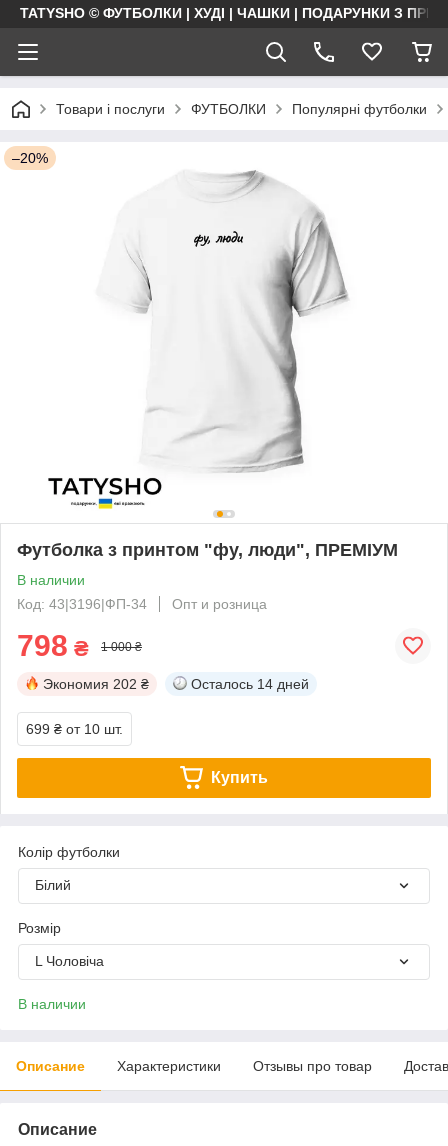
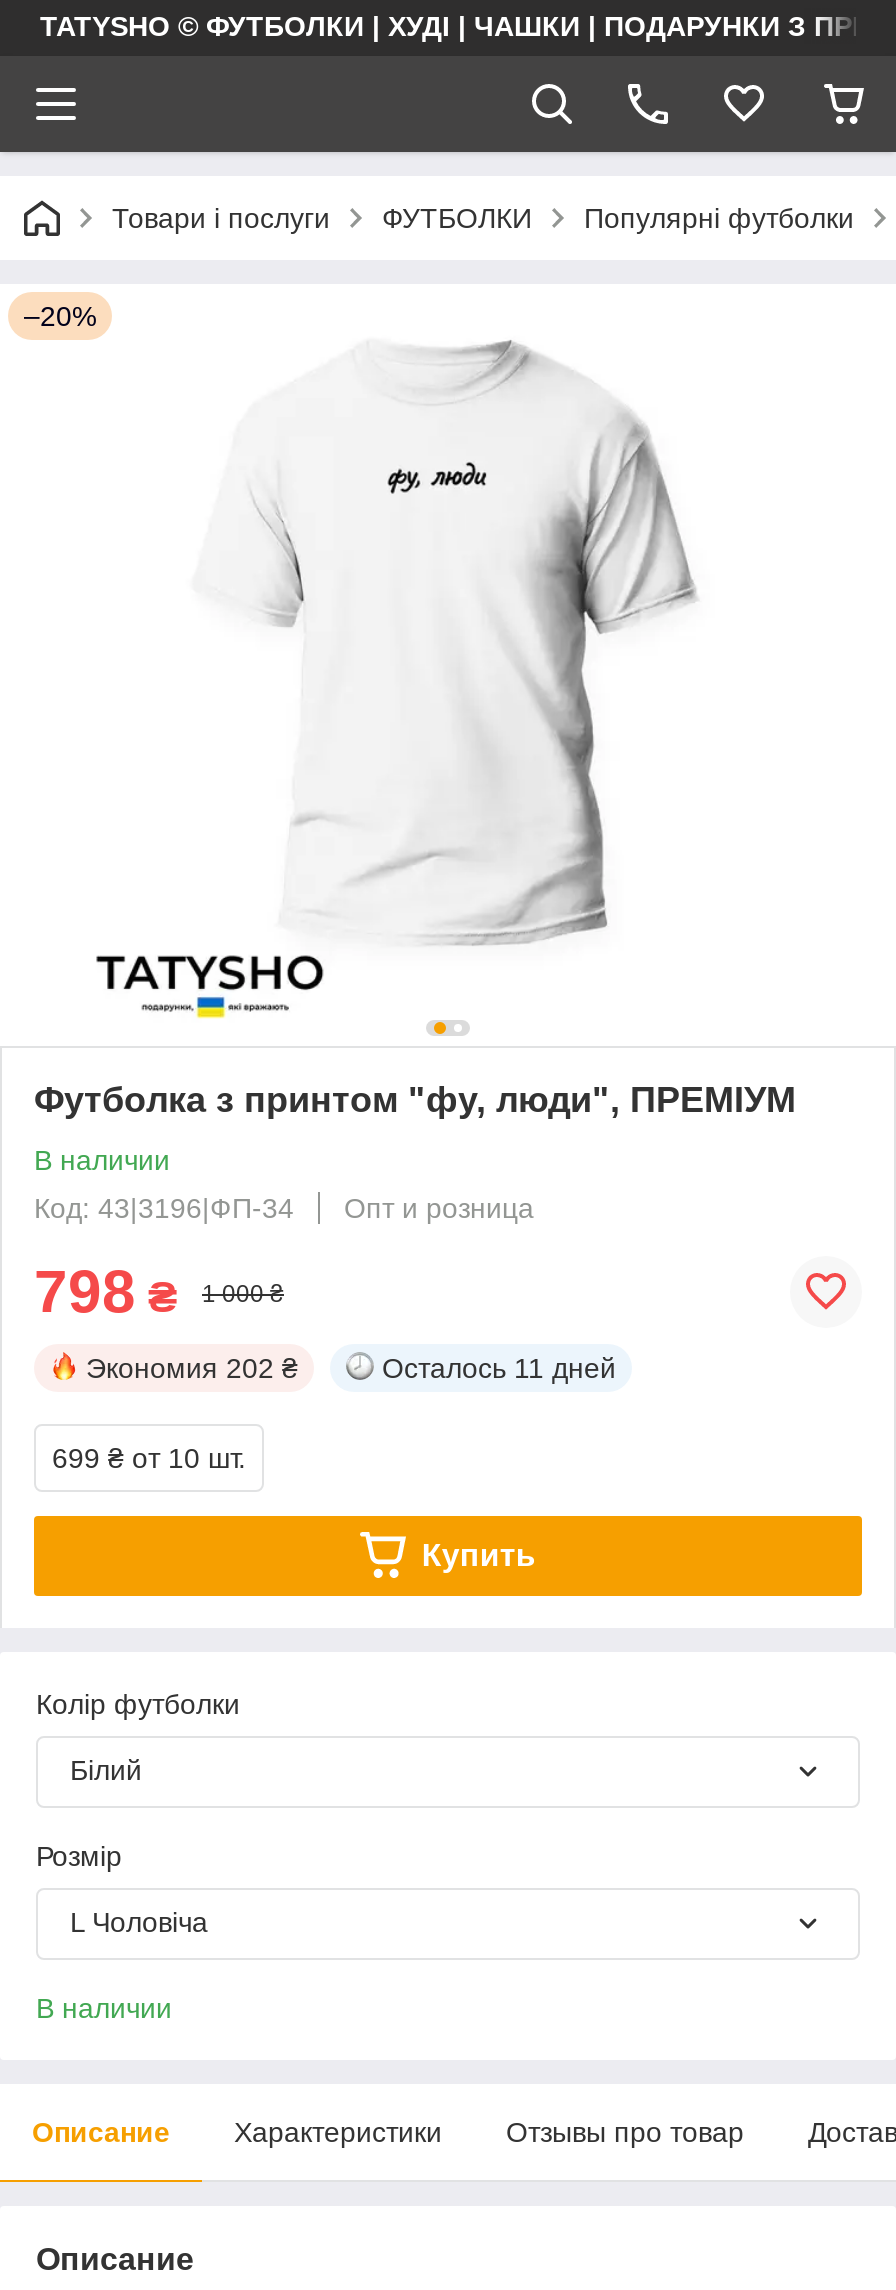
- Осталось 14 дней
+ Осталось 11 дней
